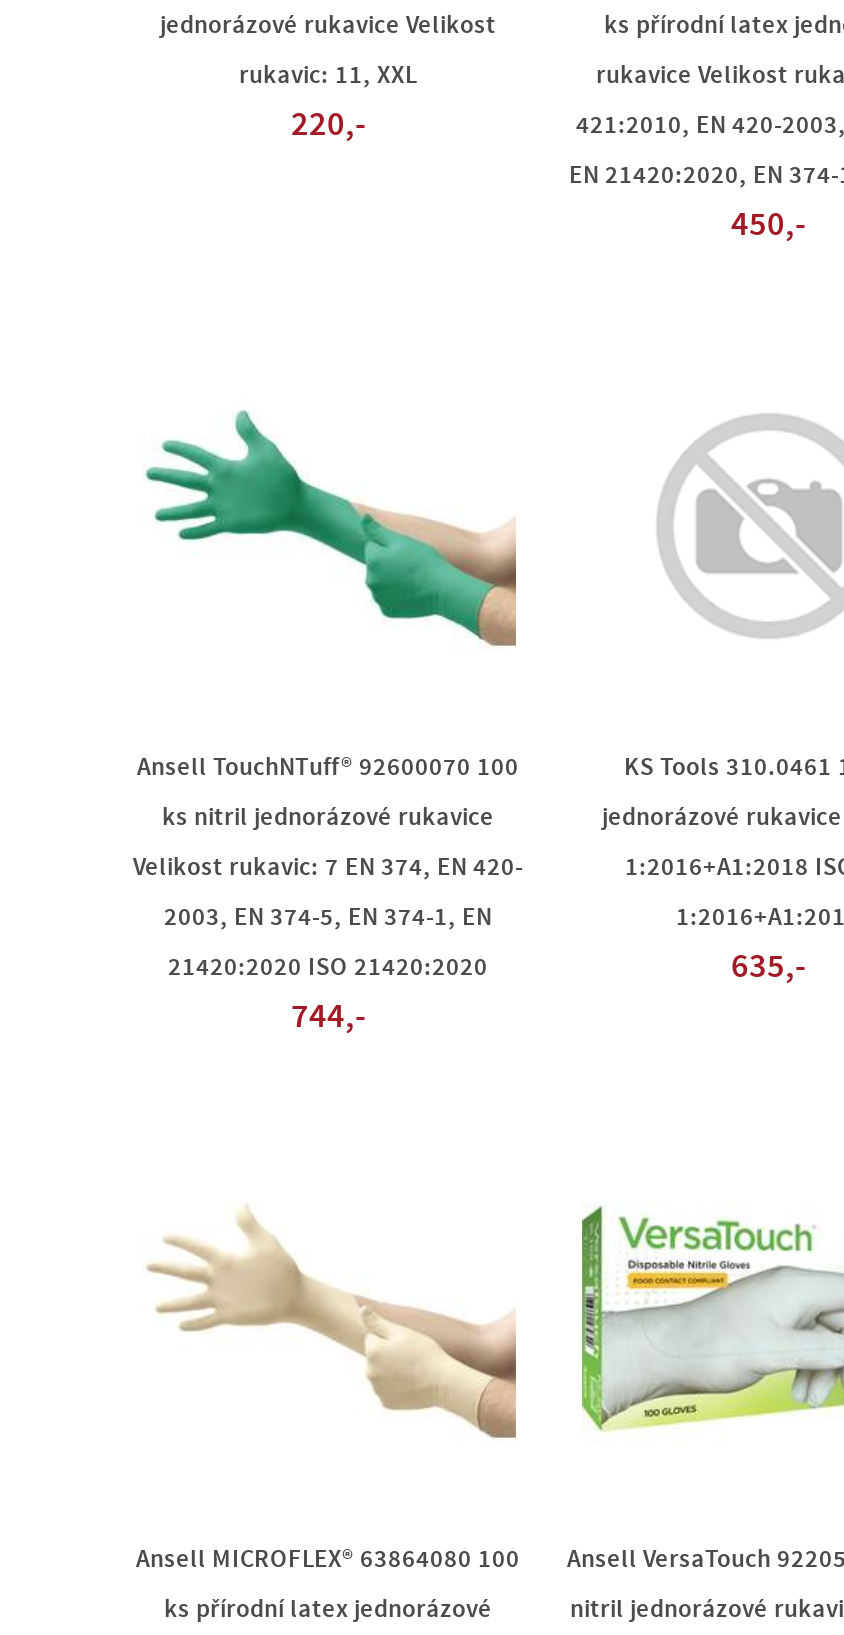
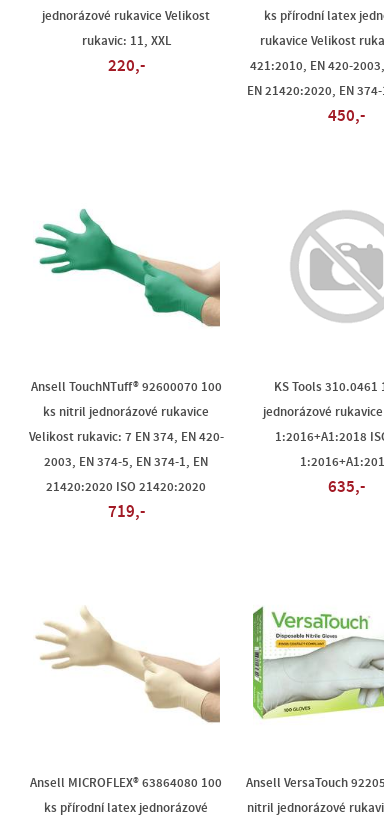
- 744,-
+ 719,-
